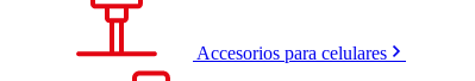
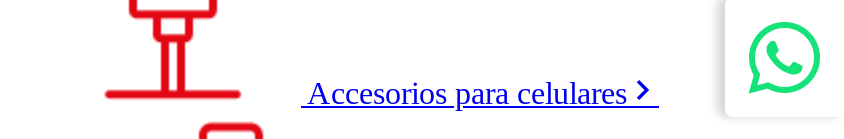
+ [image]
